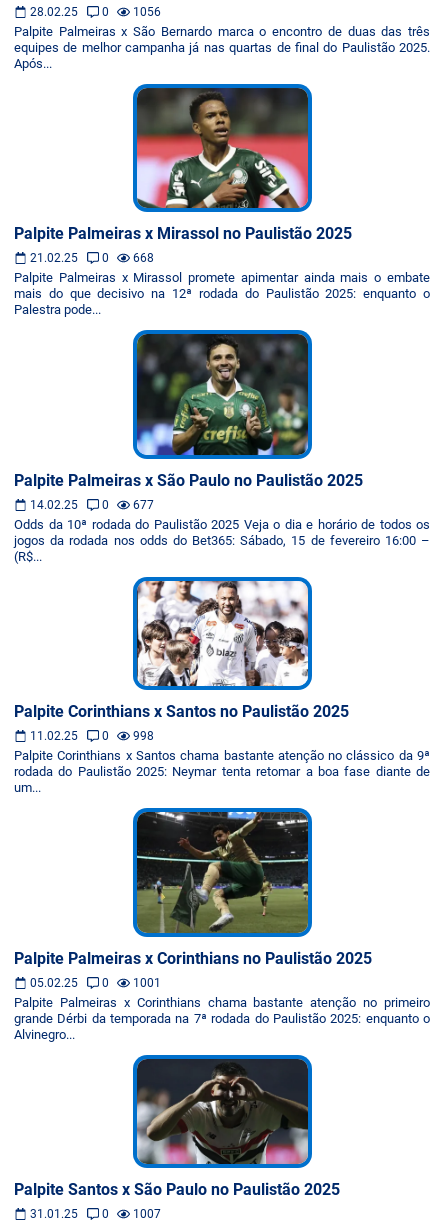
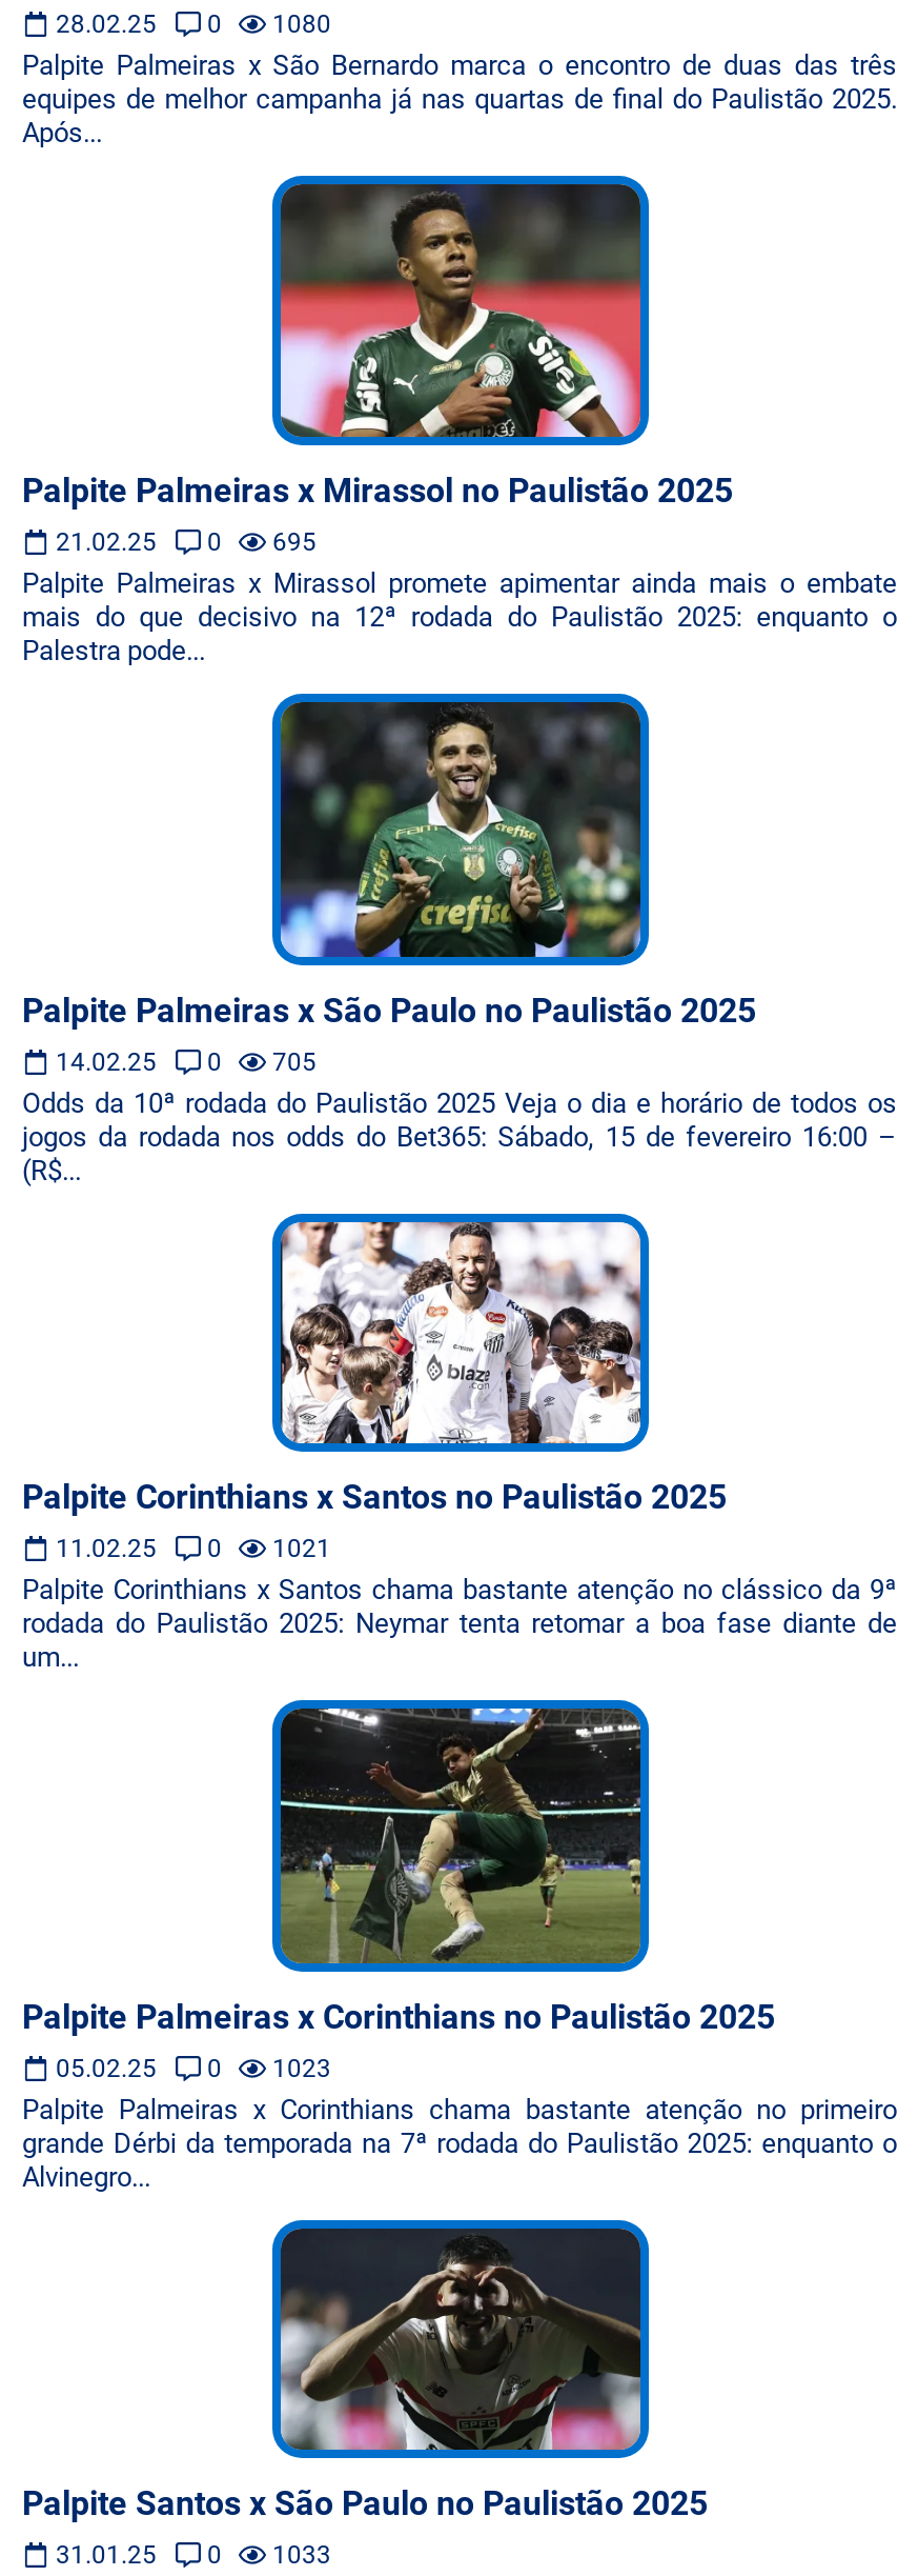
- 28.02.25 0 1056
+ 28.02.25 0 1080

- 21.02.25 0 668
+ 21.02.25 0 695

- 14.02.25 0 677
+ 14.02.25 0 705

- 11.02.25 0 998
+ 11.02.25 0 1021

- 05.02.25 0 1001
+ 05.02.25 0 1023

- 31.01.25 0 1007
+ 31.01.25 0 1033
